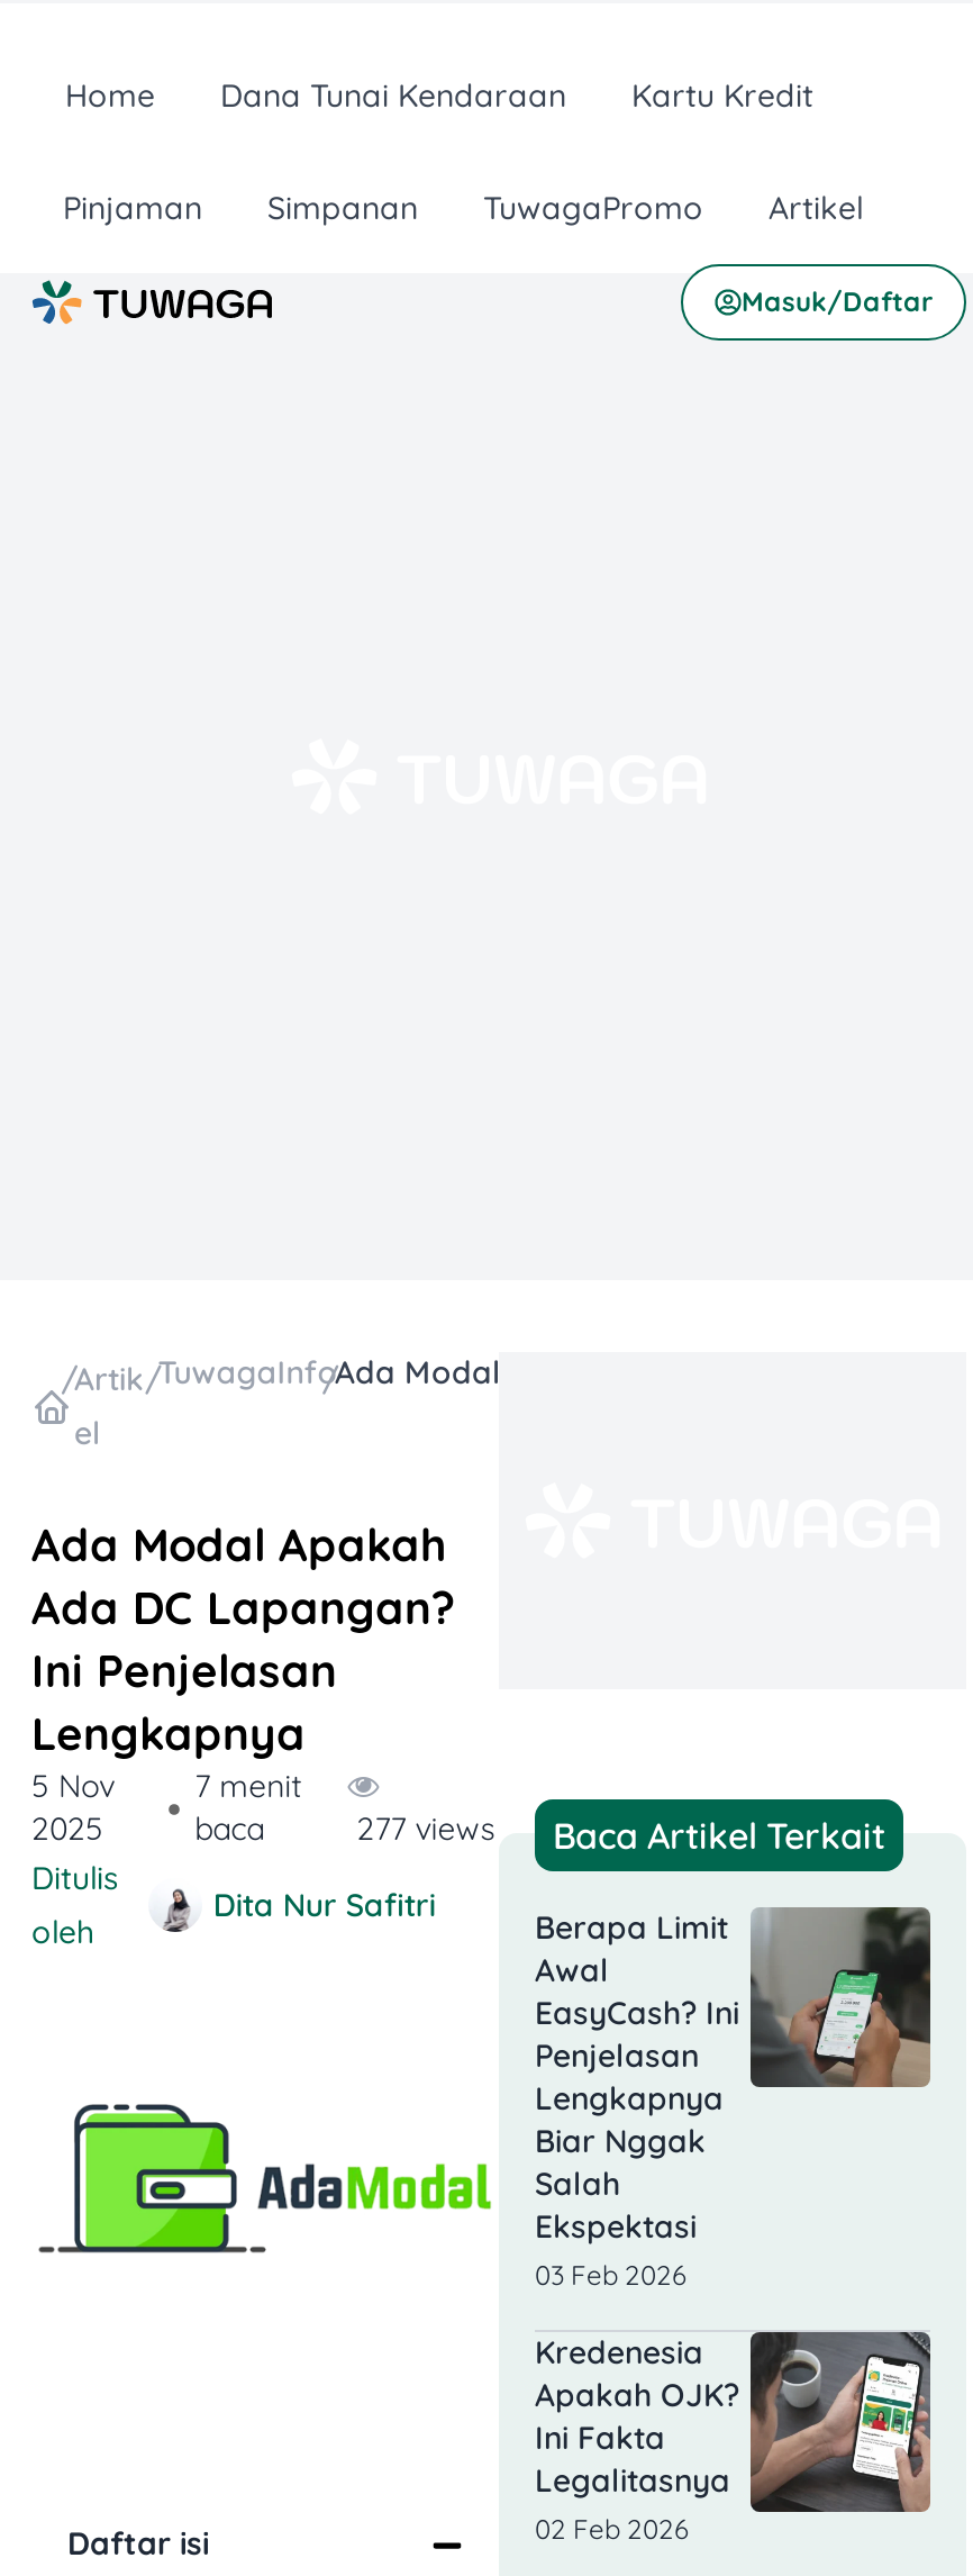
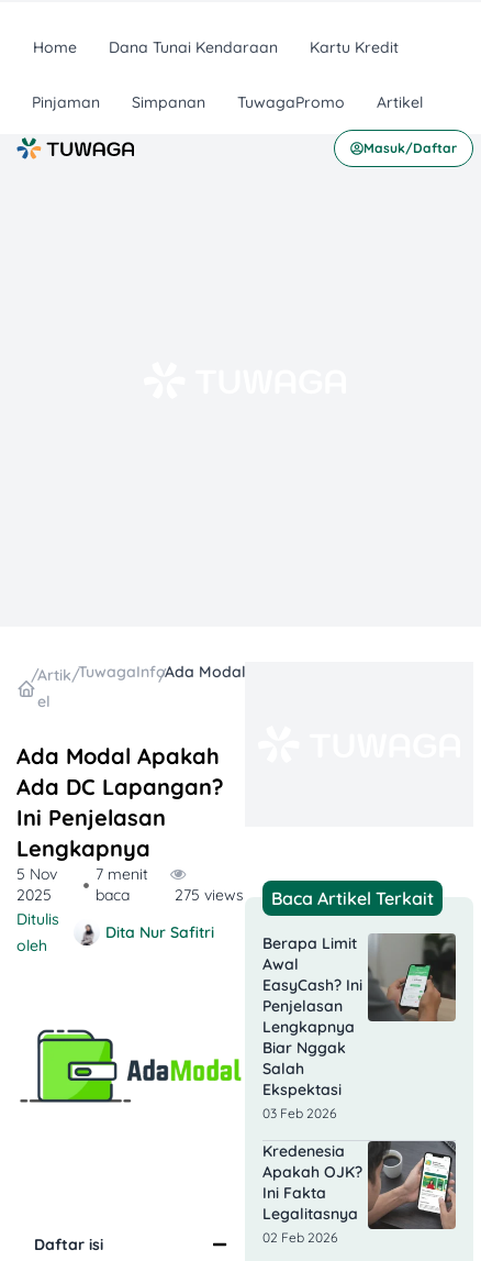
- 277 views Baca Artikel Terkait
+ 275 views Baca Artikel Terkait
